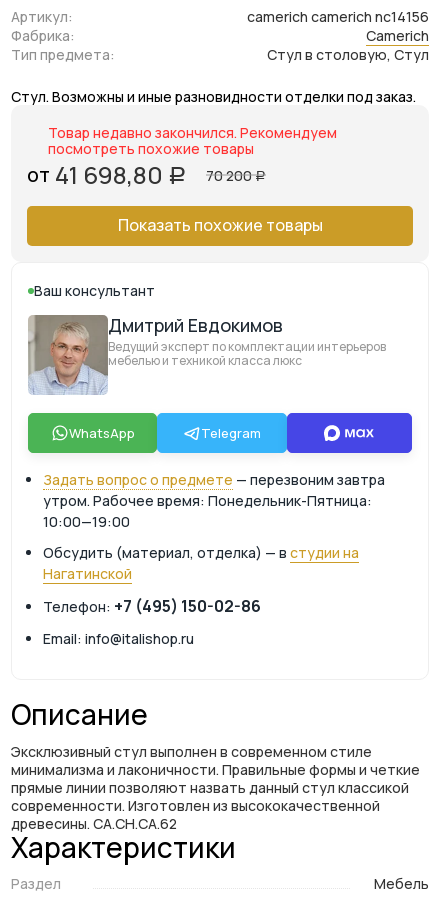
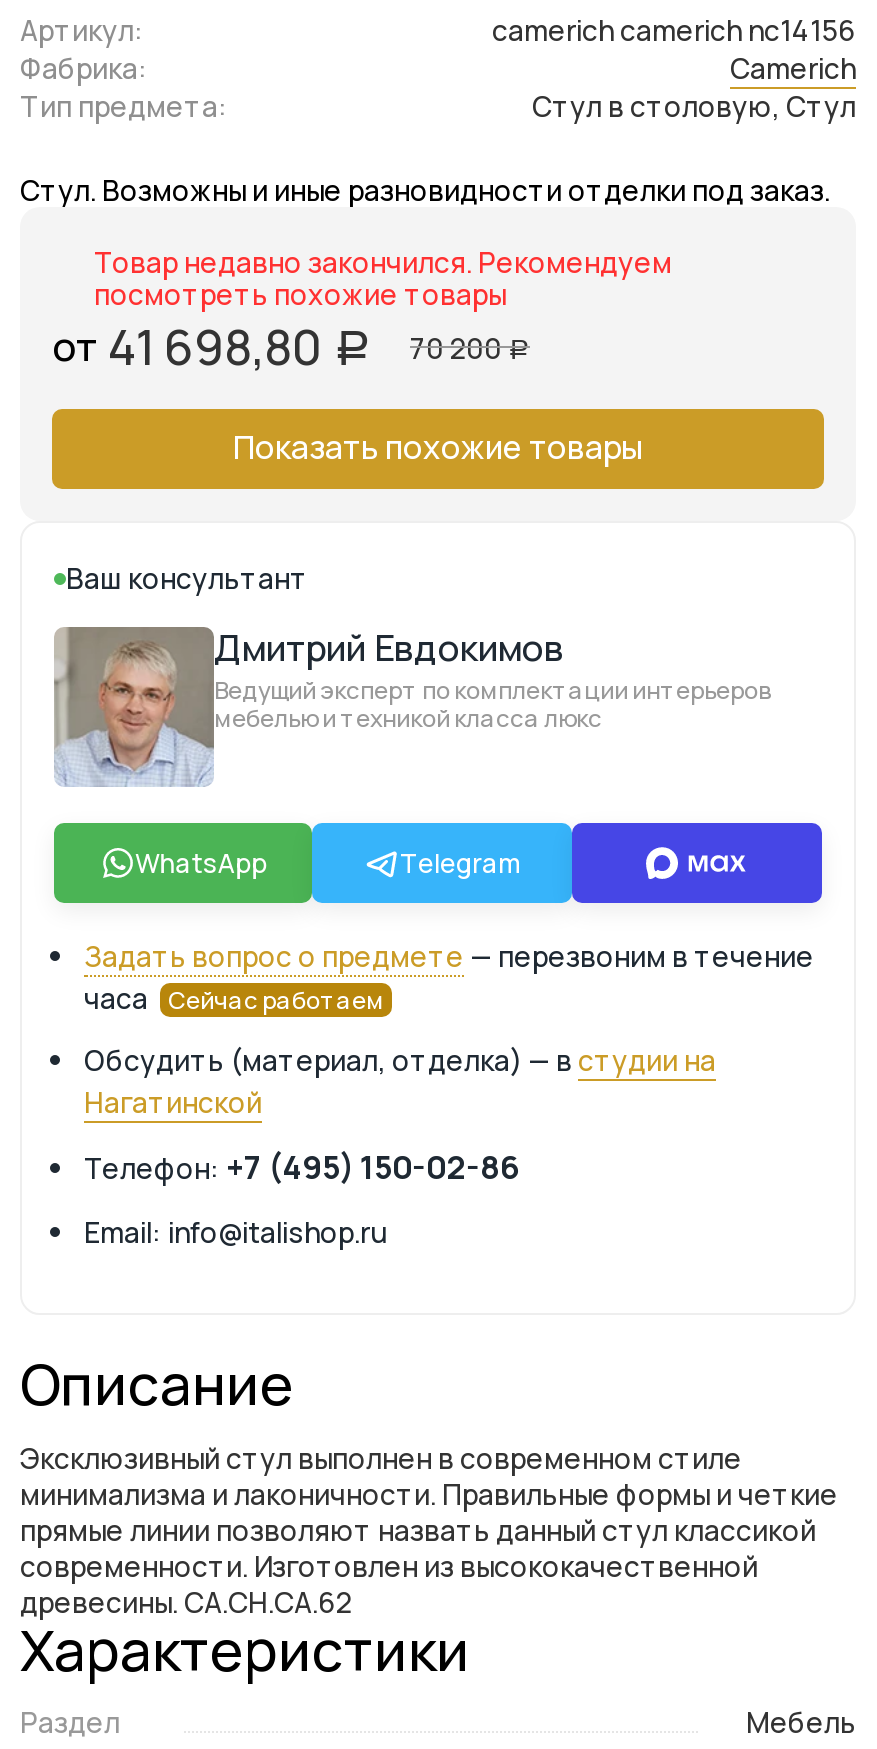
- Задать вопрос о предмете — перезвоним завтра
- утром. Рабочее время: Понедельник-Пятница:
- 10:00—19:00
+ Задать вопрос о предмете — перезвоним в течение
+ часа Сейчас работаем
